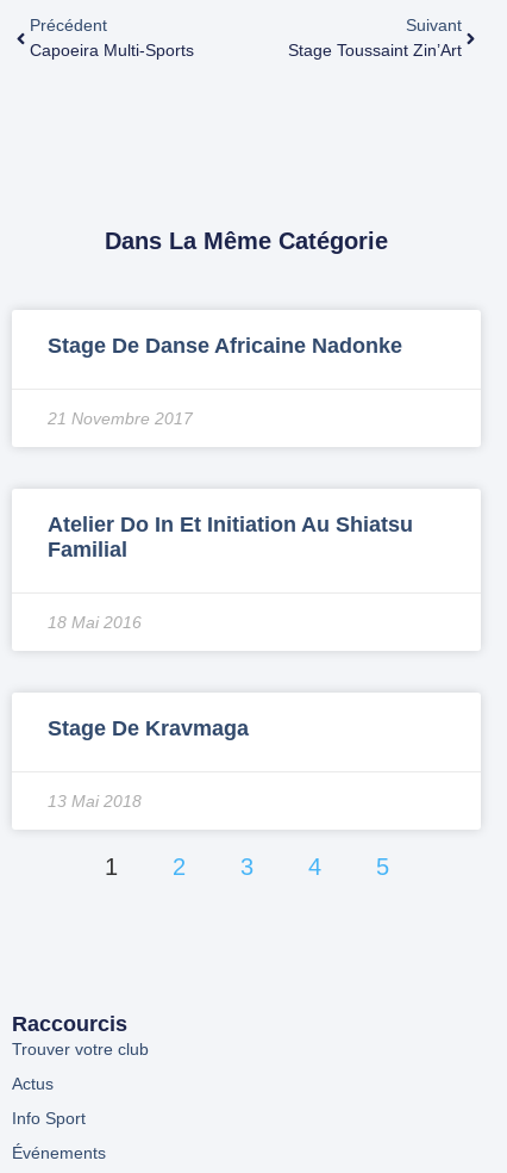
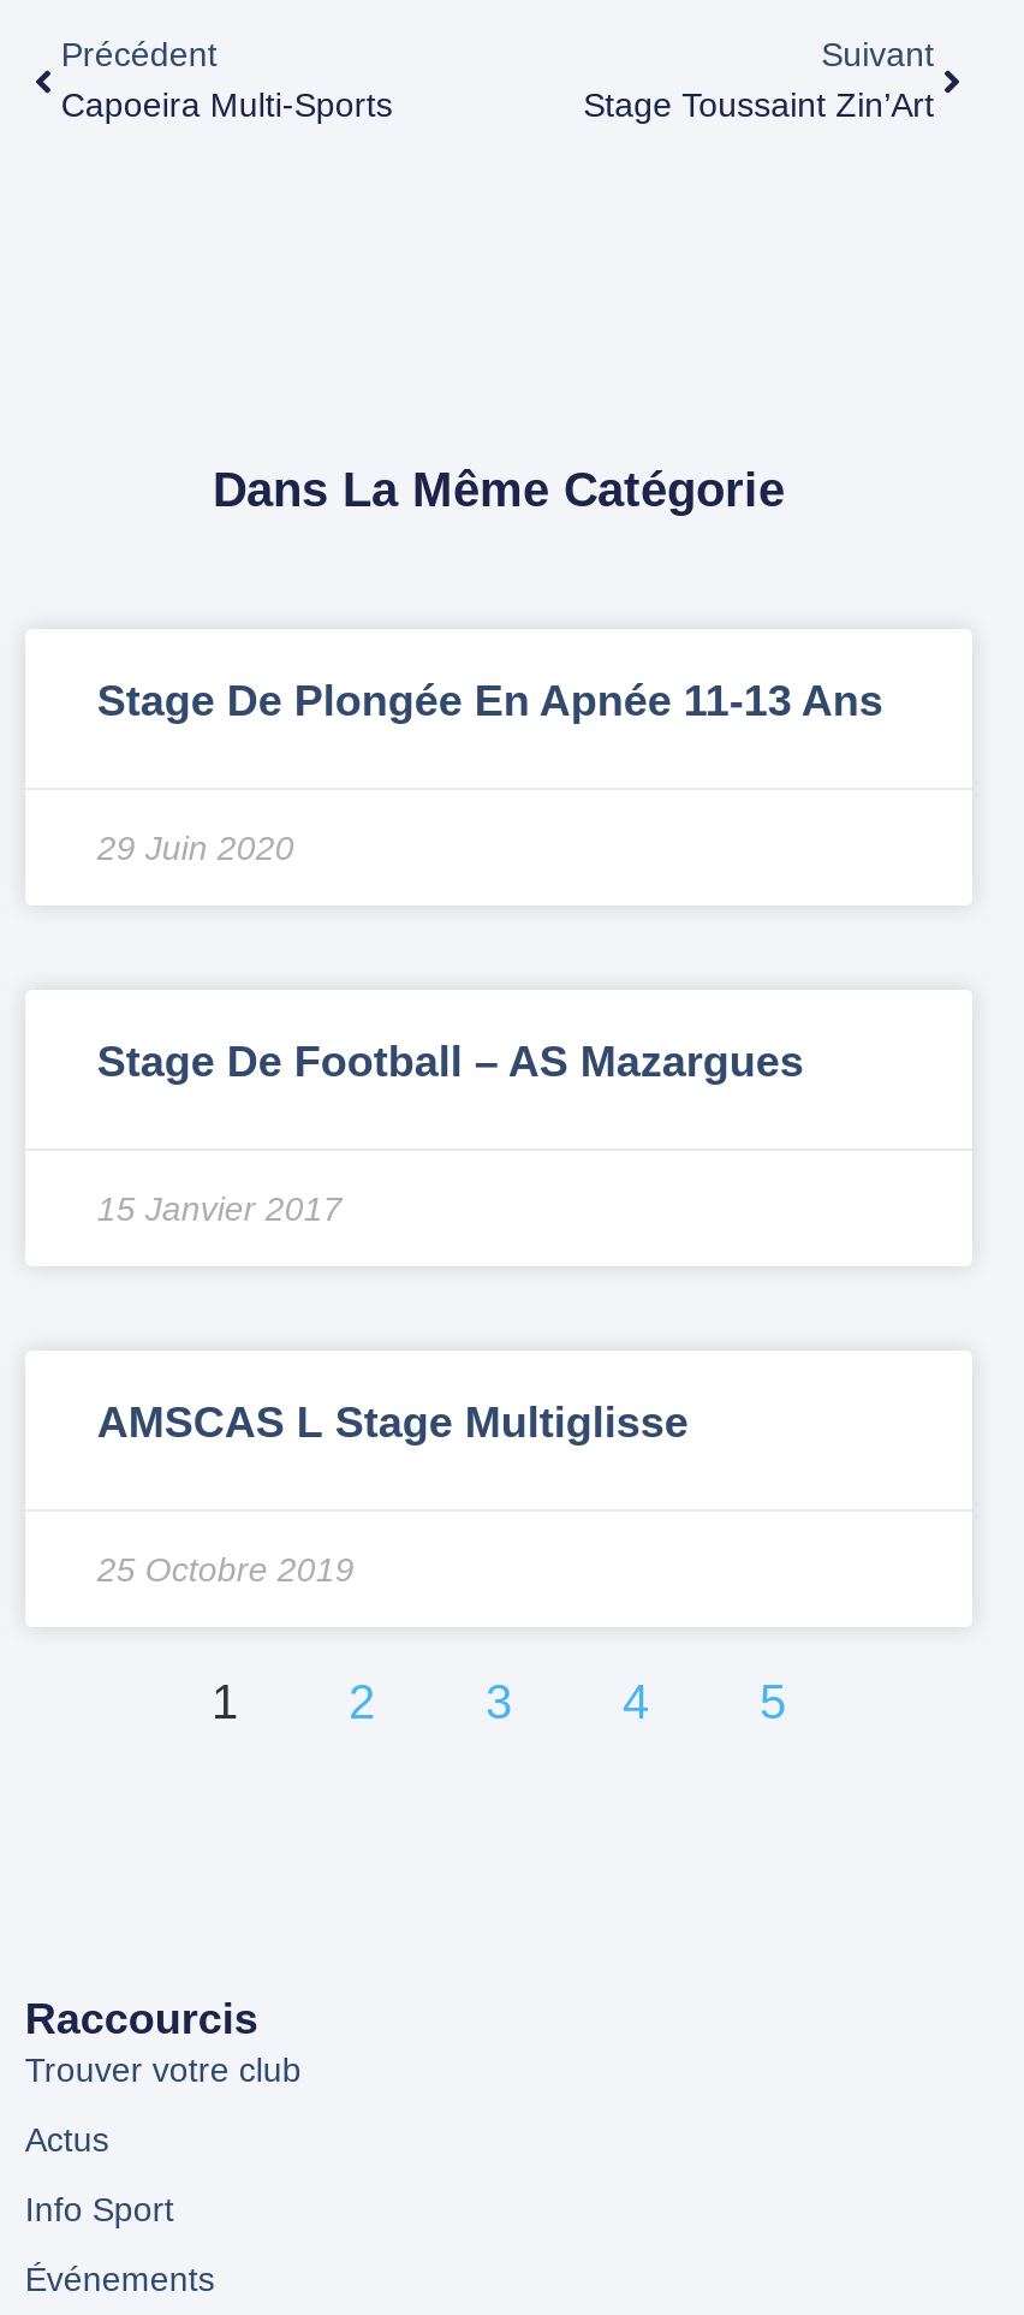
- Stage De Danse Africaine Nadonke
+ Stage De Plongée En Apnée 11-13 Ans

- 21 Novembre 2017
+ 29 Juin 2020

- Atelier Do In Et Initiation Au Shiatsu
- Familial
+ Stage De Football – AS Mazargues

- 18 Mai 2016
+ 15 Janvier 2017

- Stage De Kravmaga
+ AMSCAS L Stage Multiglisse

- 13 Mai 2018
+ 25 Octobre 2019
